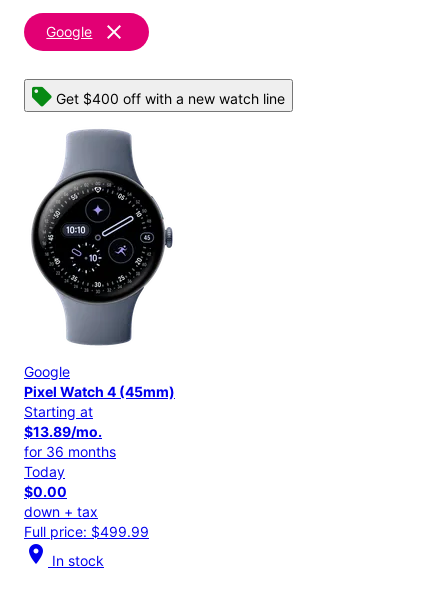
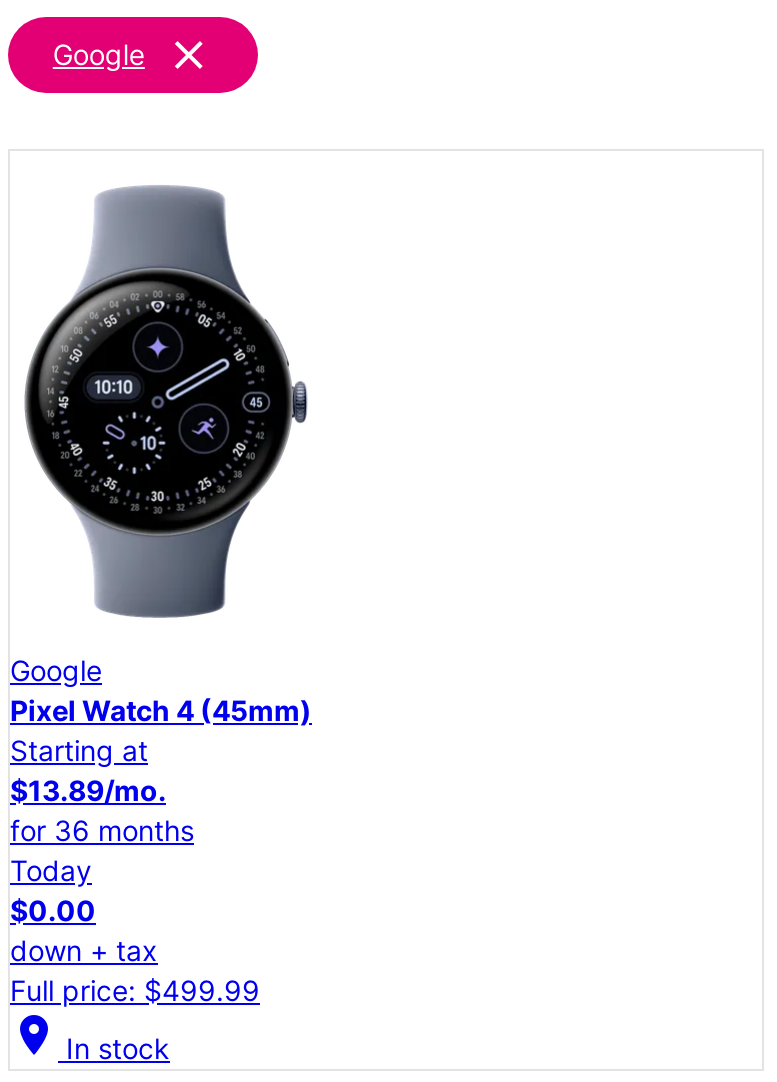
- Get $400 off with a new watch line
